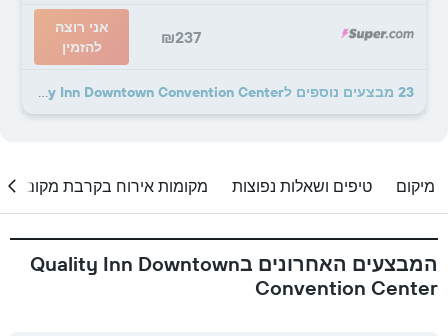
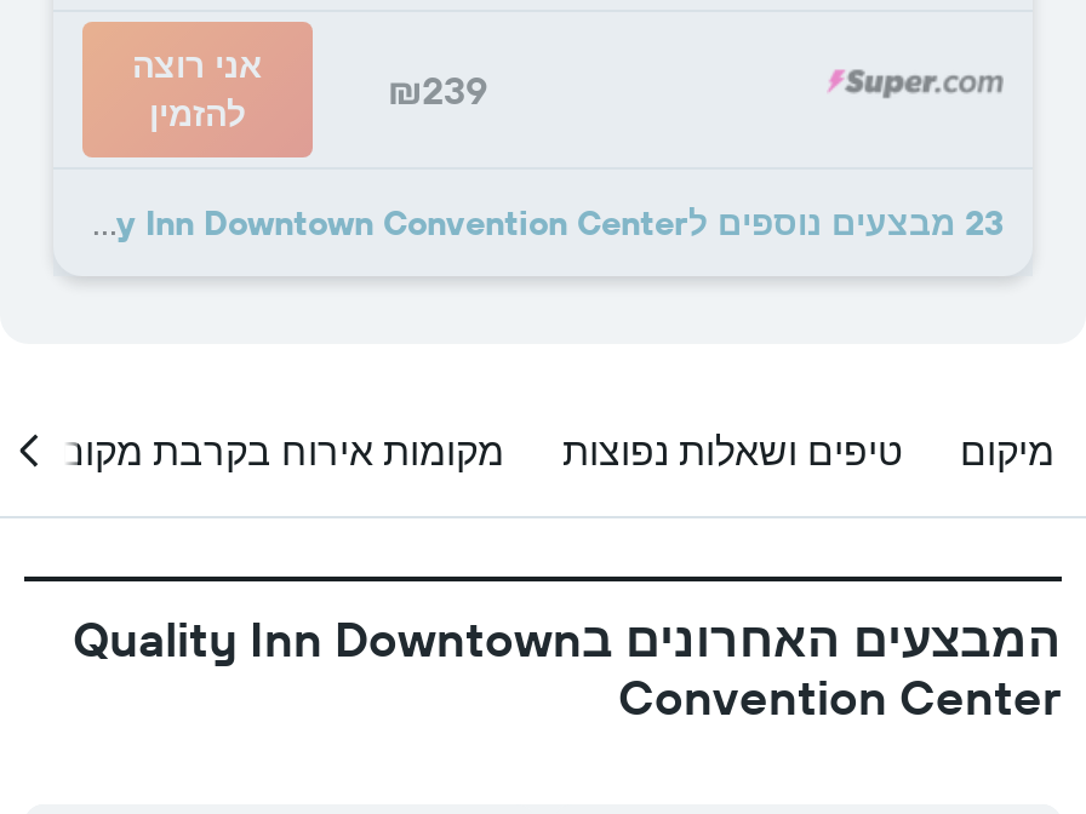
- ₪237
+ ₪239
